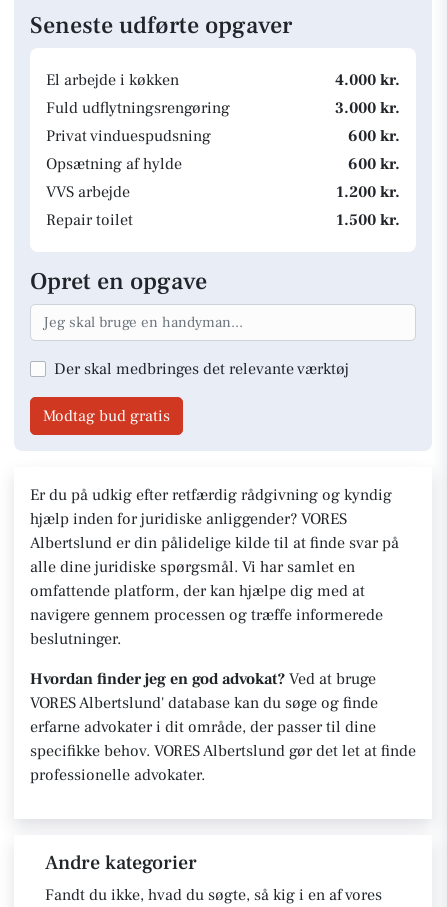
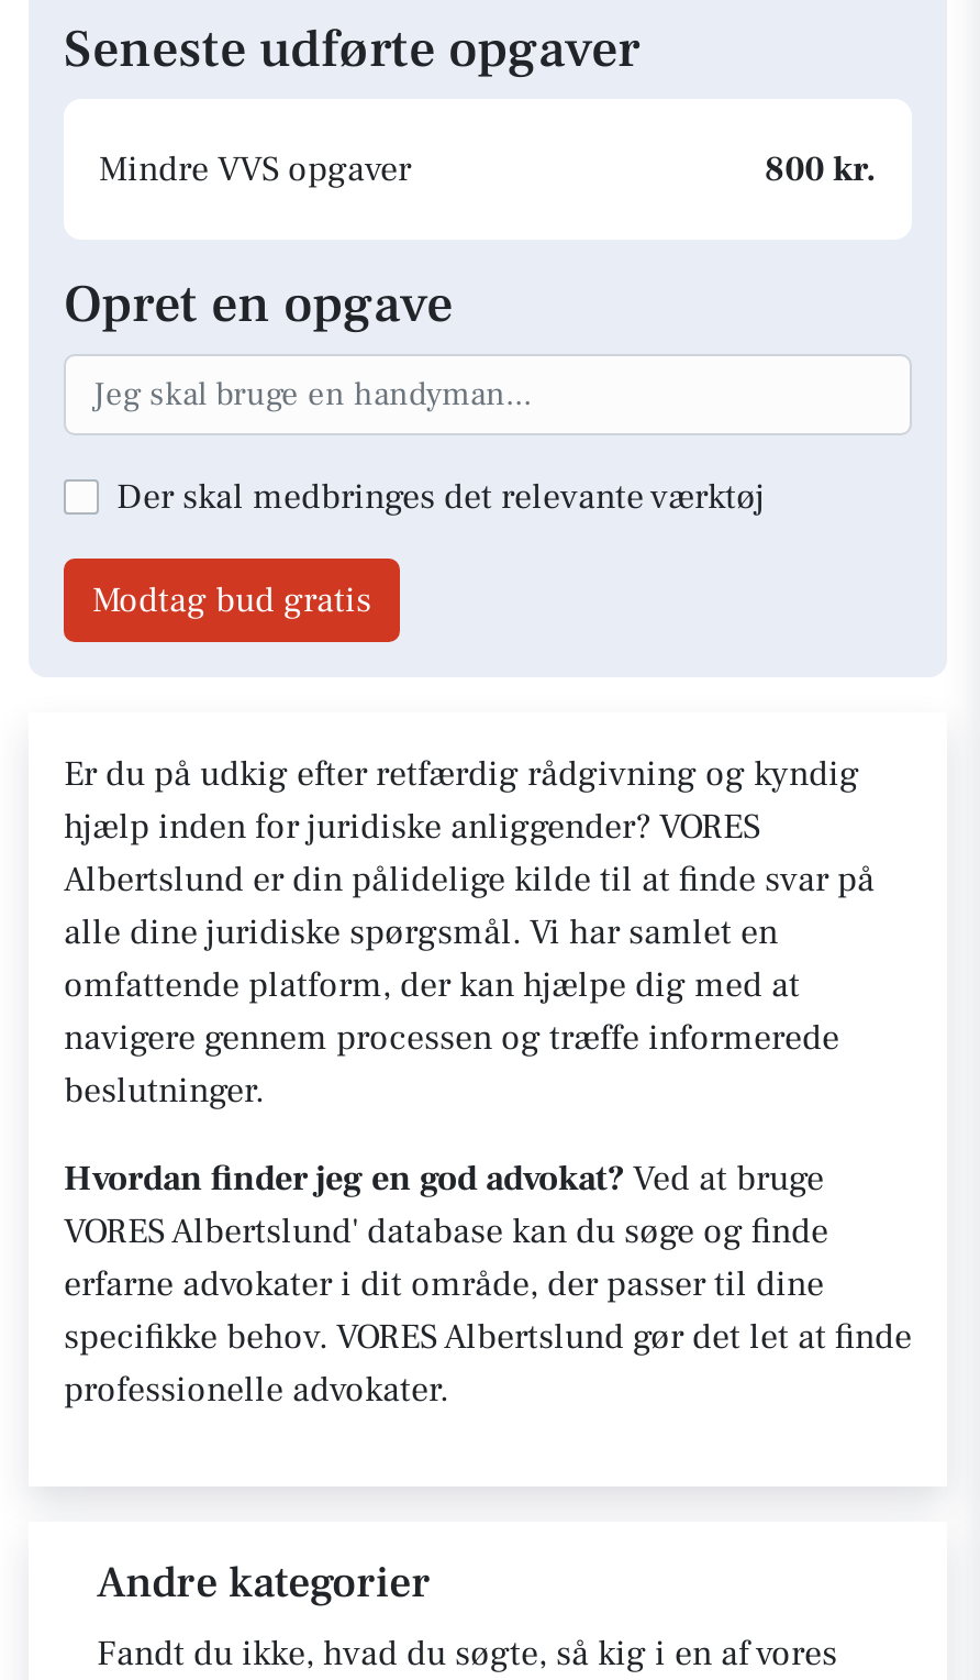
- El arbejde i køkken
- 4.000 kr.
- Fuld udflytningsrengøring
- 3.000 kr.
- Privat vinduespudsning
- 600 kr.
- Opsætning af hylde
- 600 kr.
- VVS arbejde
- 1.200 kr.
- Repair toilet
- 1.500 kr.
+ Mindre VVS opgaver
+ 800 kr.
